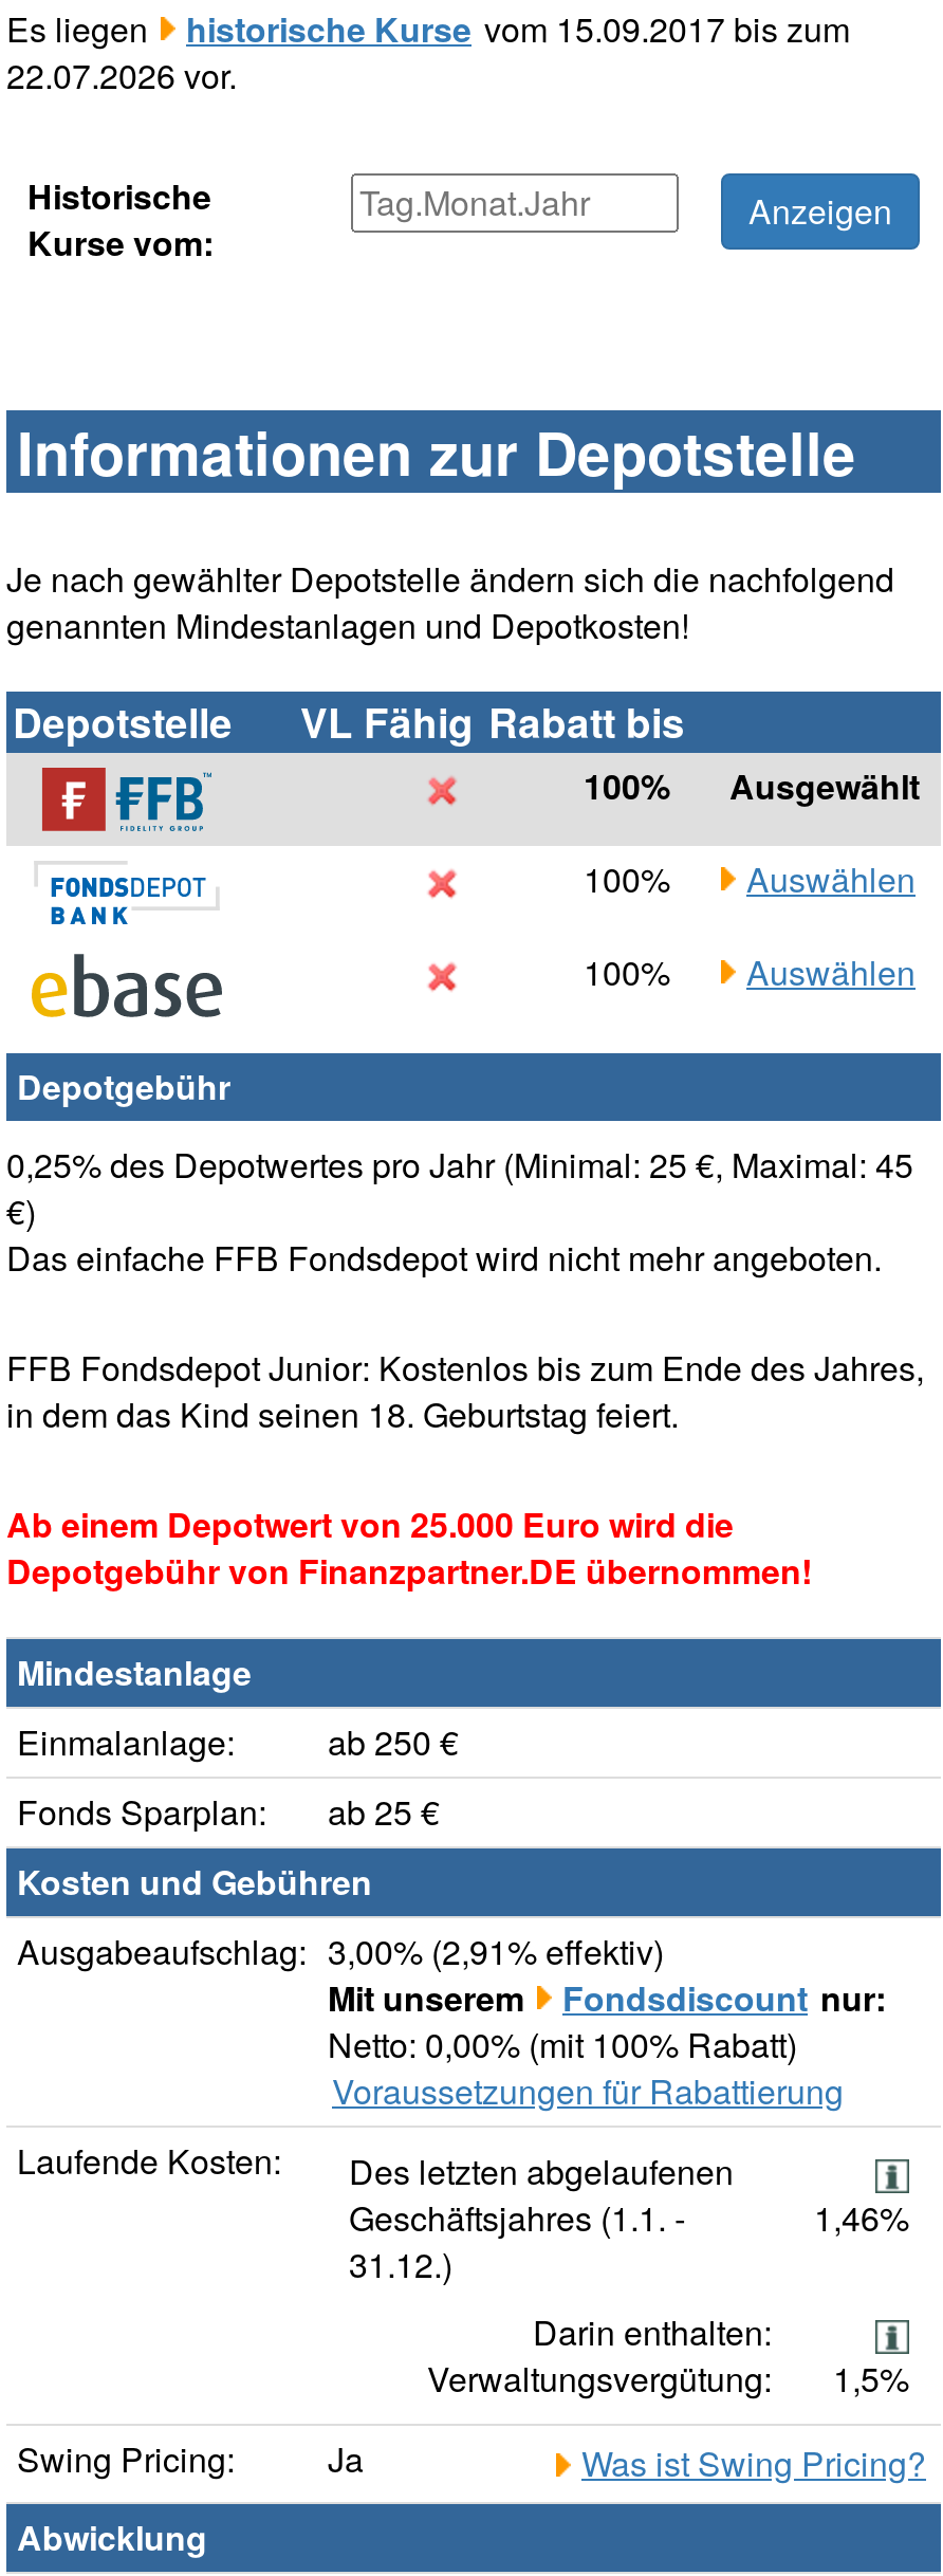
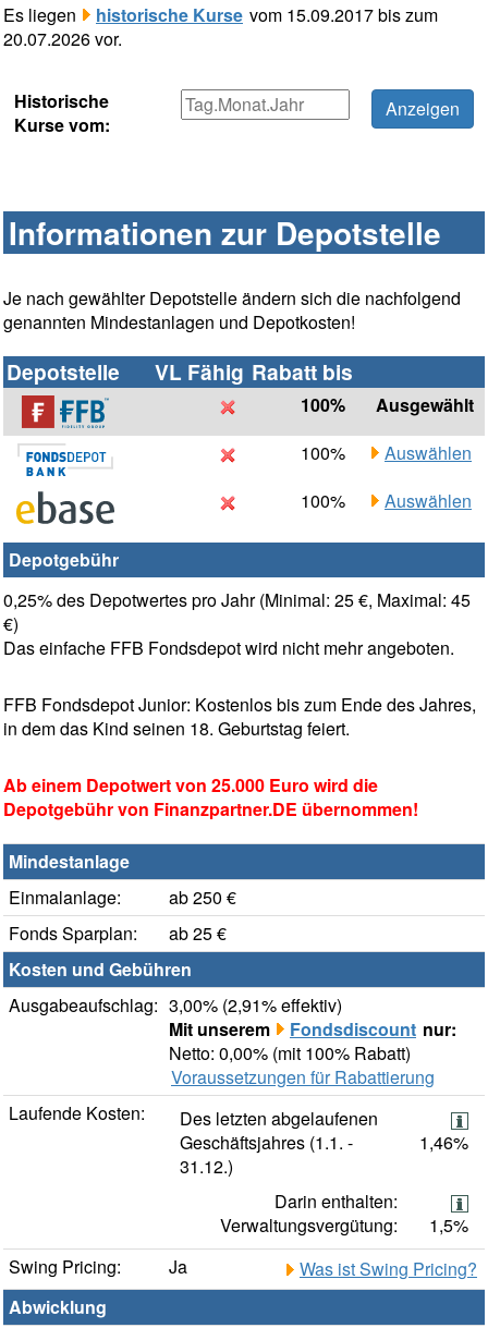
- 22.07.2026 vor.
+ 20.07.2026 vor.
